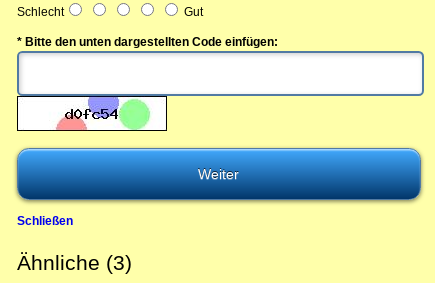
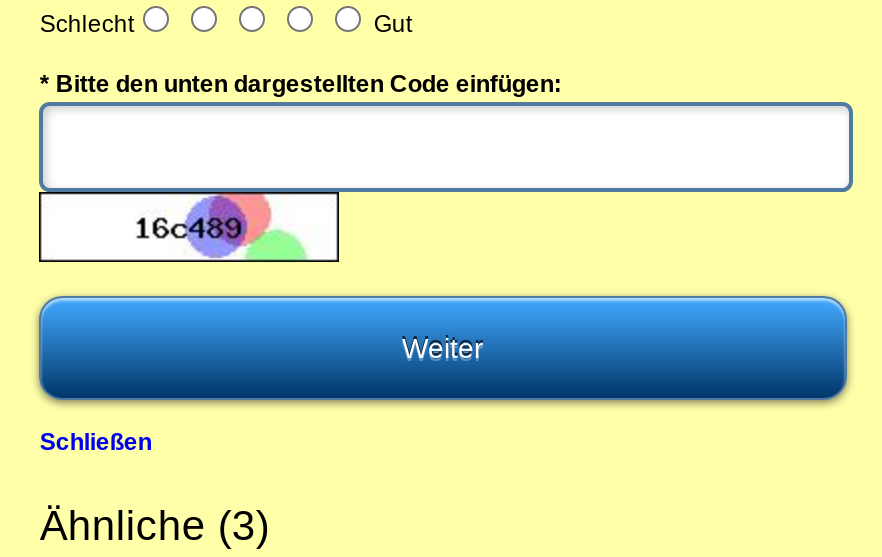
- [image]
+ [image]
